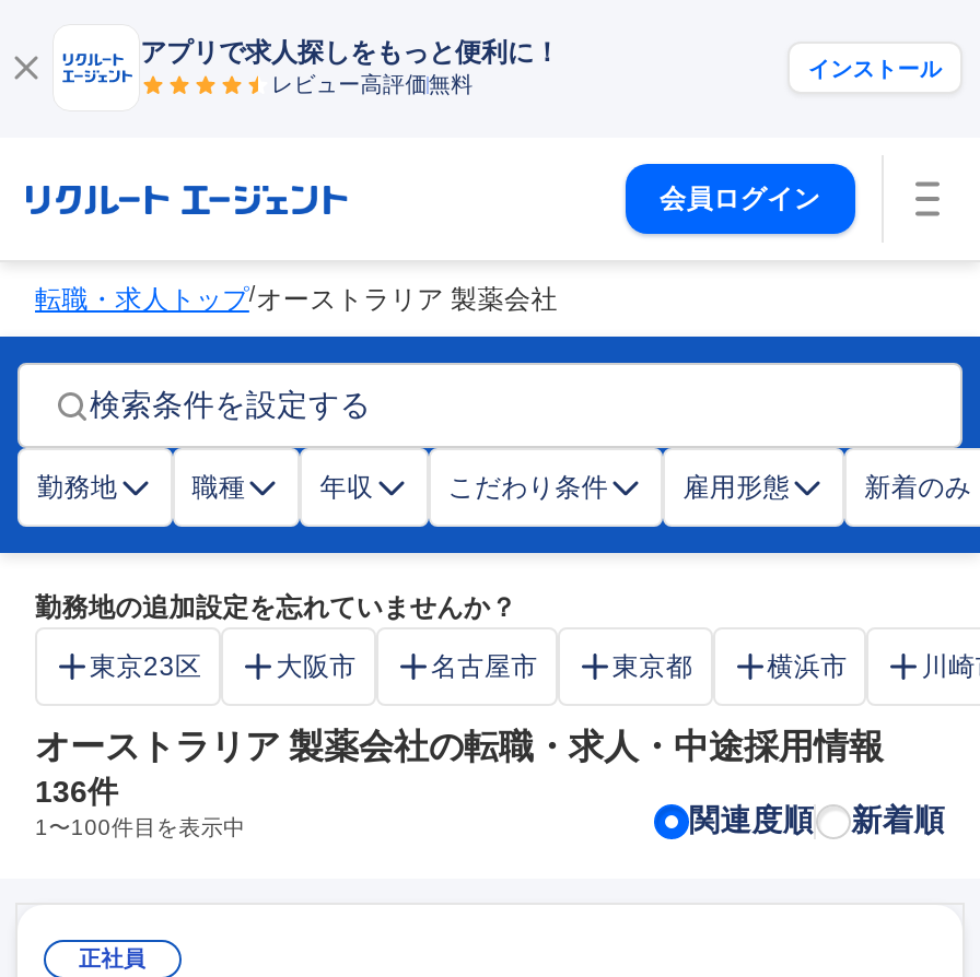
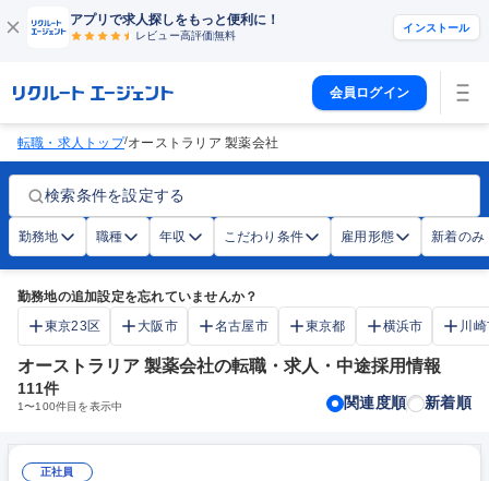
- 136件
+ 111件
